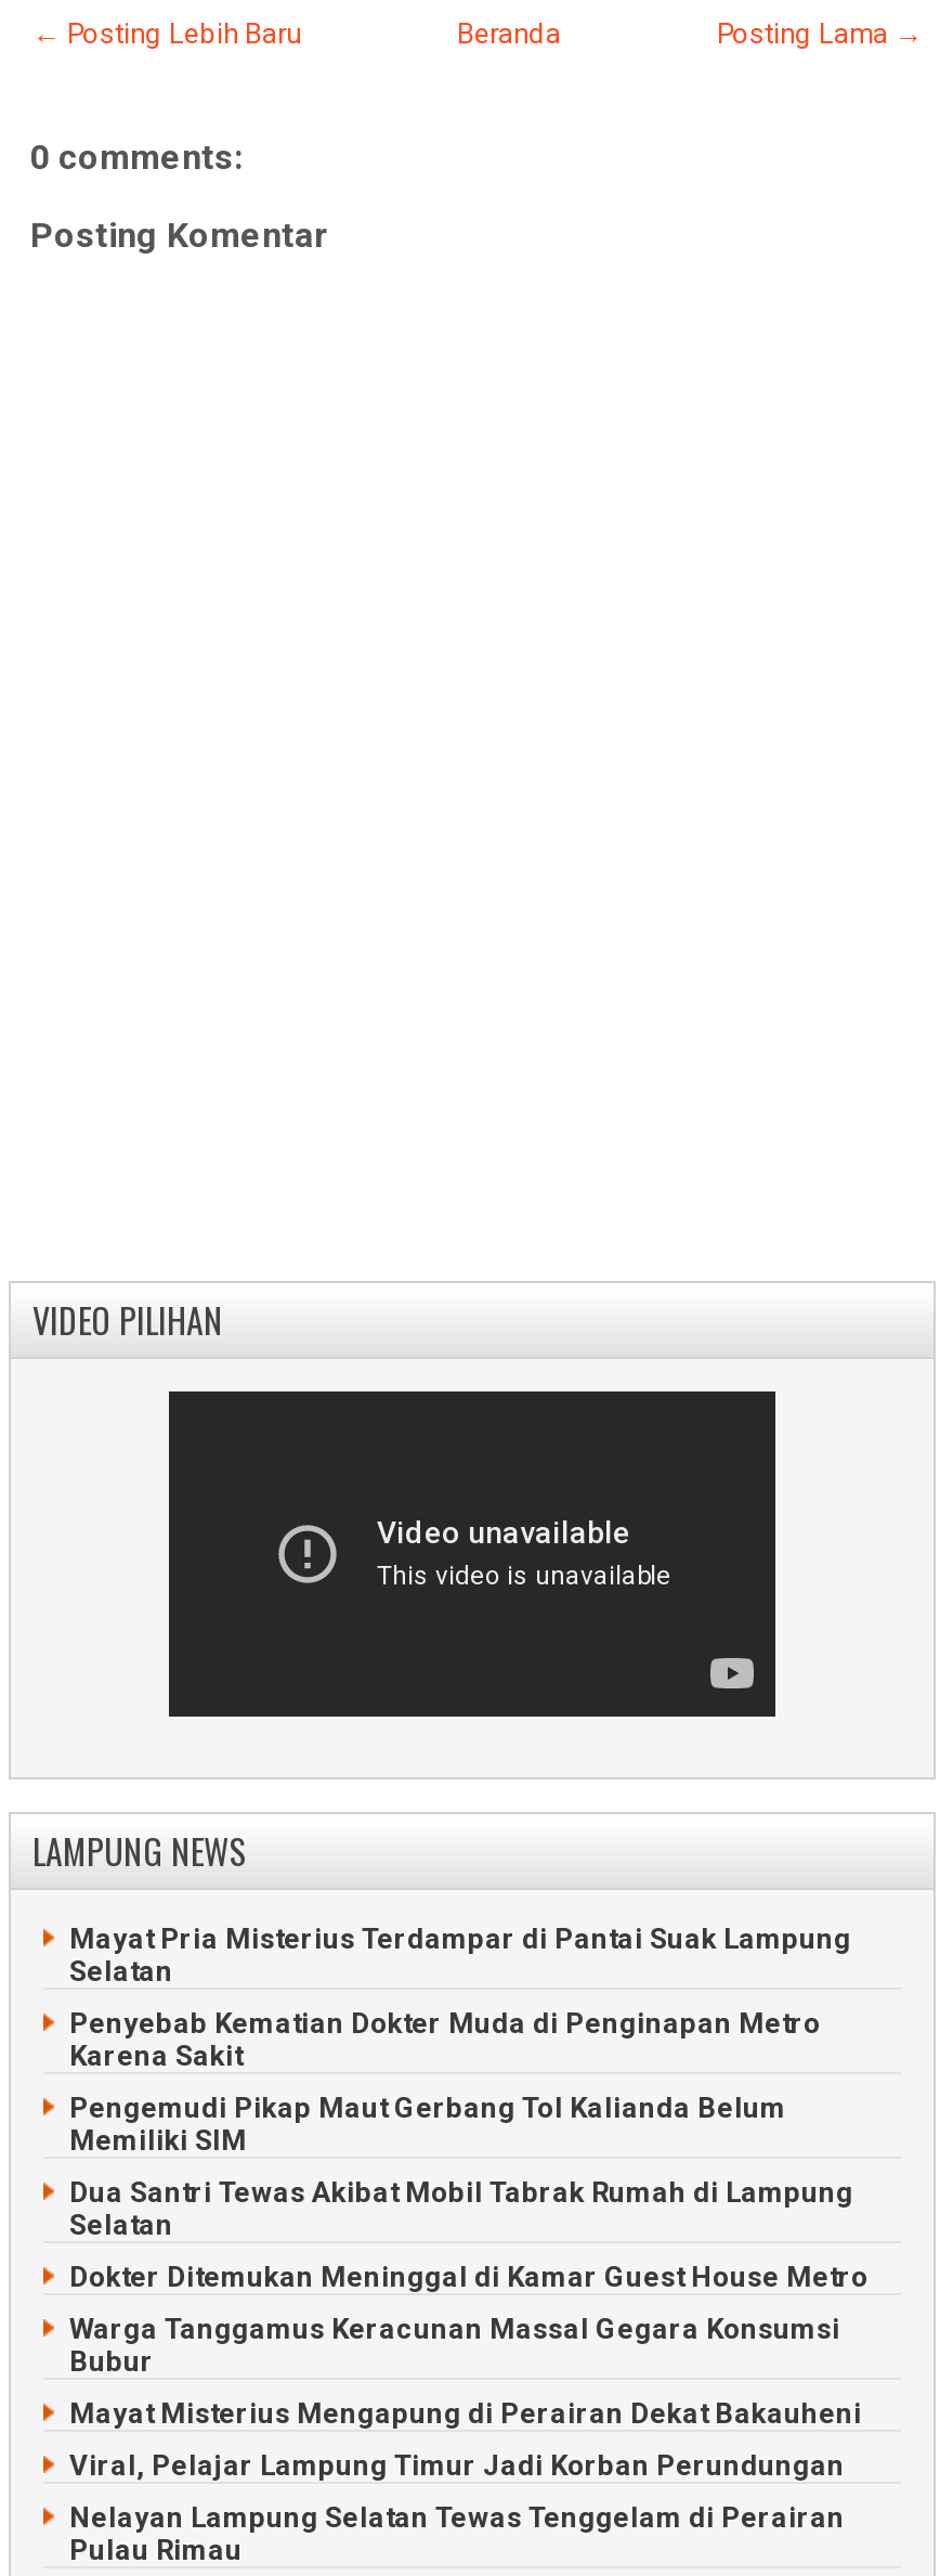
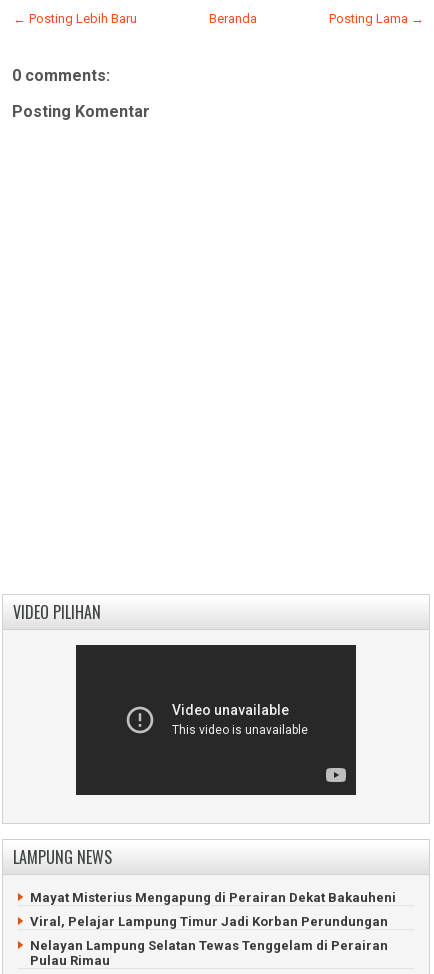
- Mayat Pria Misterius Terdampar di Pantai Suak Lampung
- Selatan
- Penyebab Kematian Dokter Muda di Penginapan Metro
- Karena Sakit
- Pengemudi Pikap Maut Gerbang Tol Kalianda Belum
- Memiliki SIM
- Dua Santri Tewas Akibat Mobil Tabrak Rumah di Lampung
- Selatan
- Dokter Ditemukan Meninggal di Kamar Guest House Metro
- Warga Tanggamus Keracunan Massal Gegara Konsumsi
- Bubur
